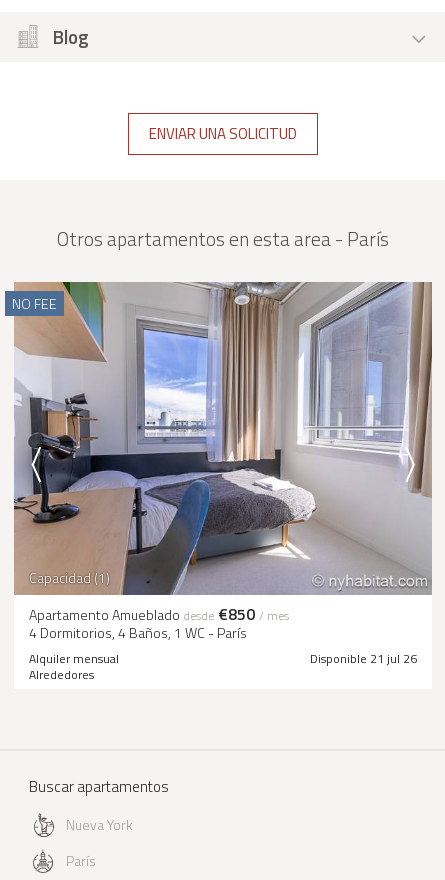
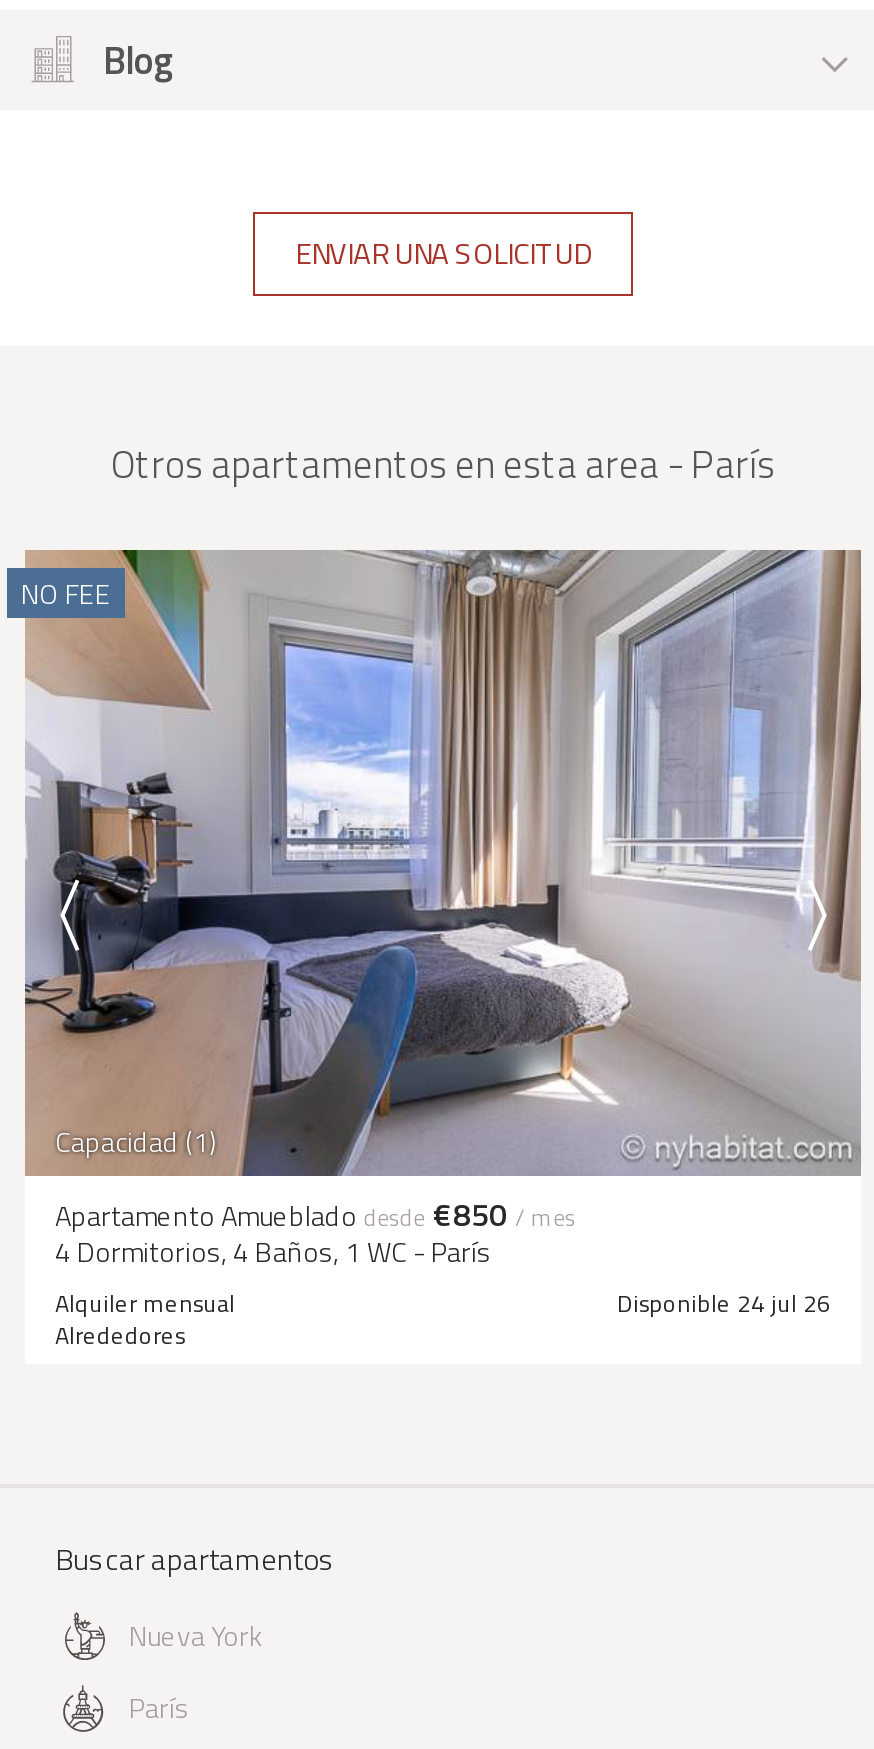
- Disponible 21 jul 26
+ Disponible 24 jul 26
